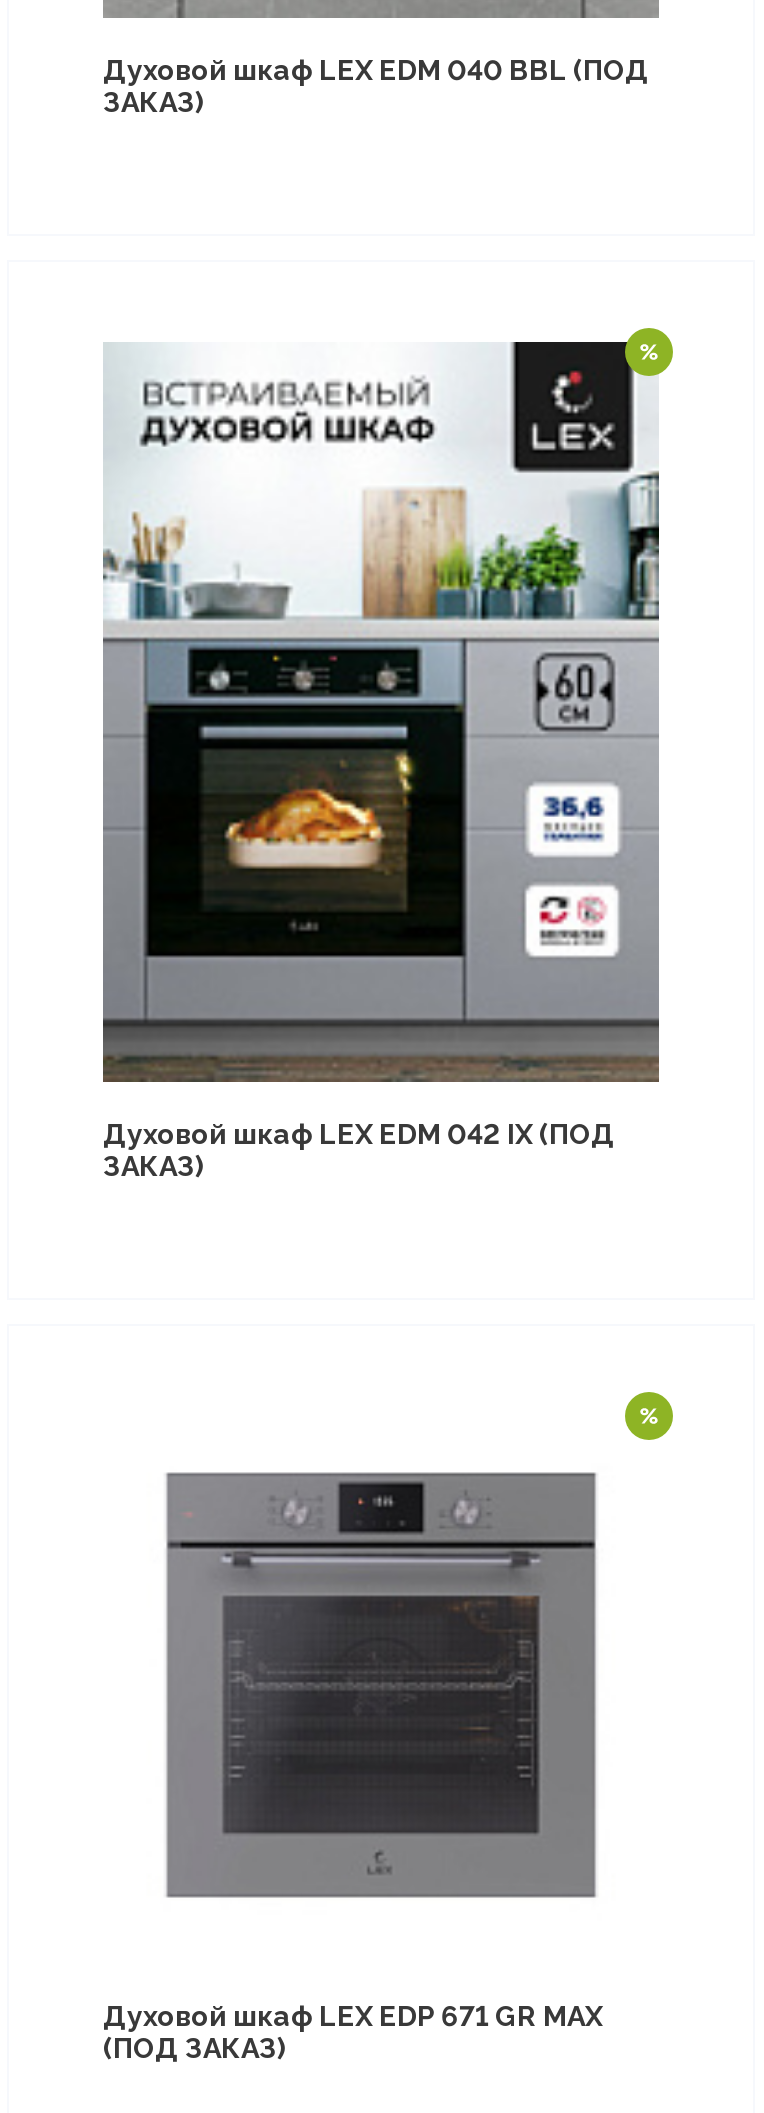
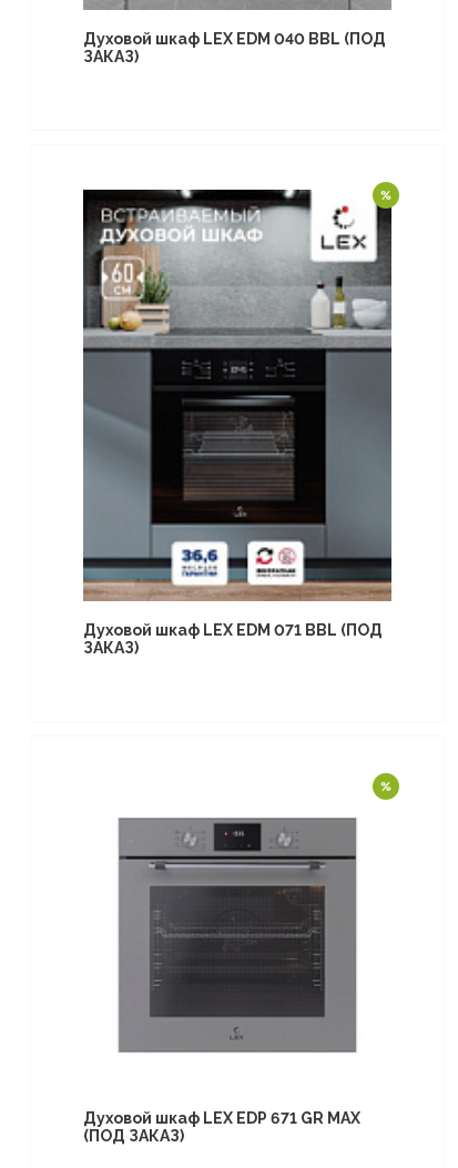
- [image]
- Духовой шкаф LEX EDM 042 IX (ПОД
+ [image]
+ Духовой шкаф LEX EDM 071 BBL (ПОД
